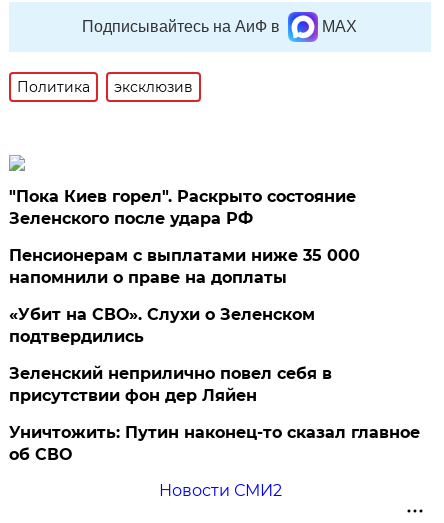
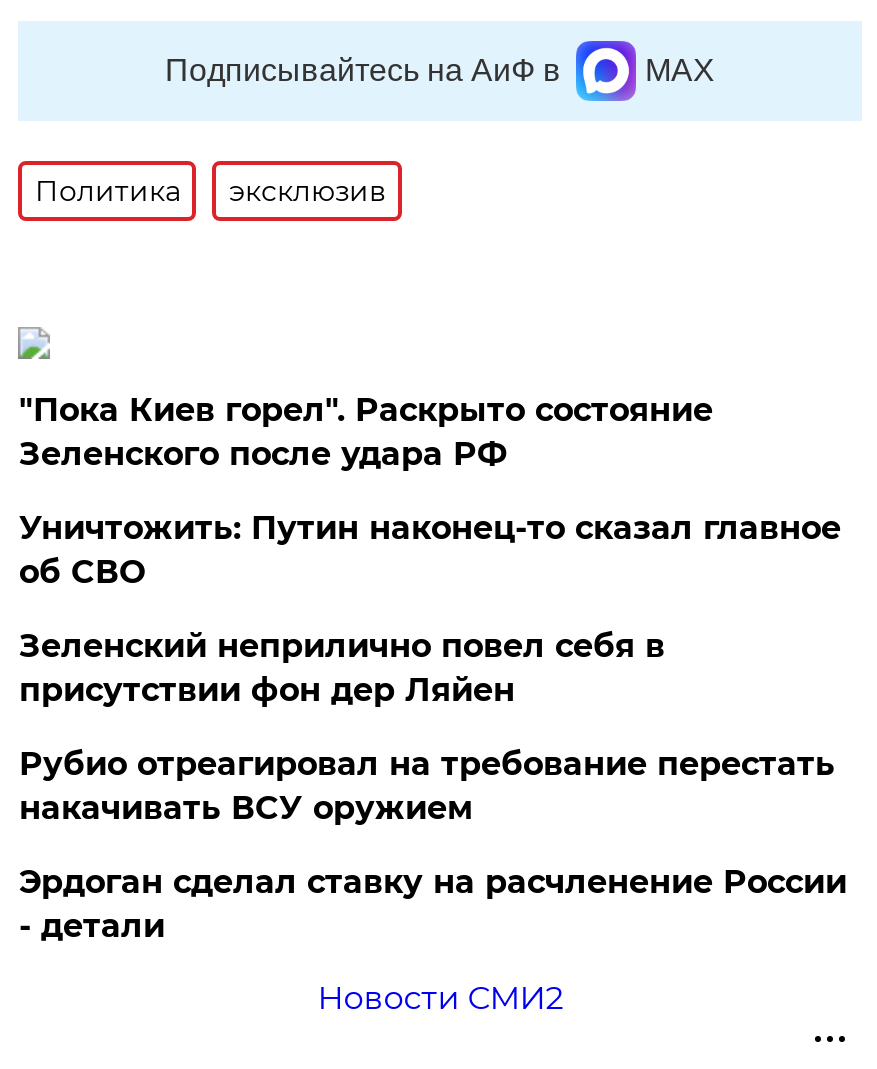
- Пенсионерам с выплатами ниже 35 000
- напомнили о праве на доплаты
- «Убит на СВО». Слухи о Зеленском
- подтвердились

moved up: Зеленский неприлично повел cебя в | присутствии фон дер Ляйен

+ Рубио отреагировал на требование перестать
+ накачивать ВСУ оружием
+ Эрдоган сделал ставку на расчленение России
+ - детали

moved up: Уничтожить: Путин наконец-то сказал главное | об СВО
